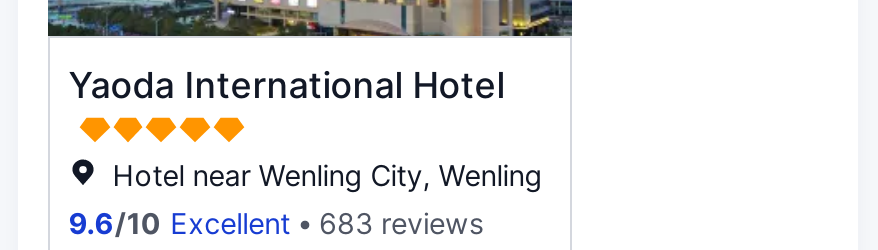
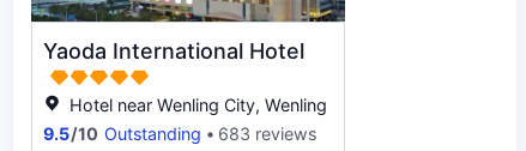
- 9.6 /10 Excellent 683 reviews
+ 9.5 /10 Outstanding 683 reviews
